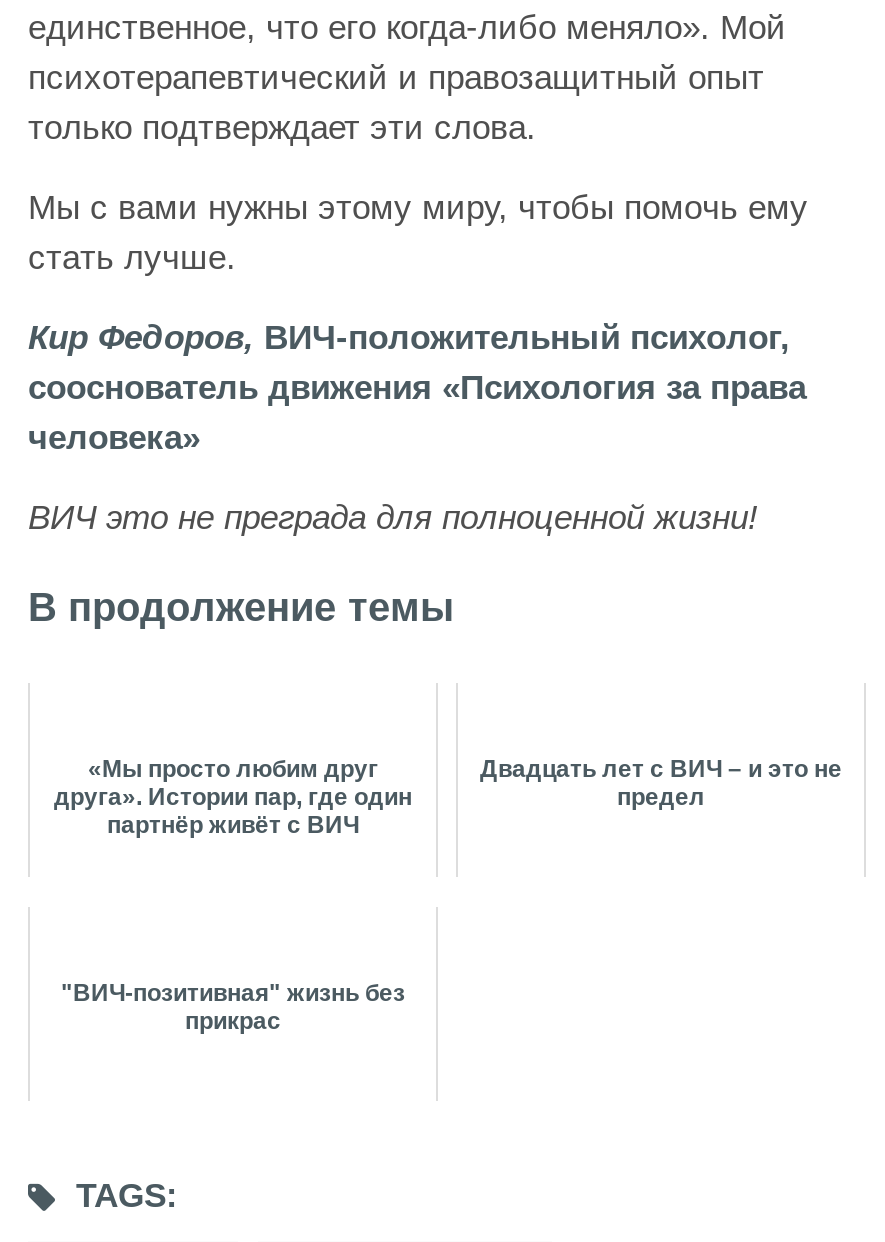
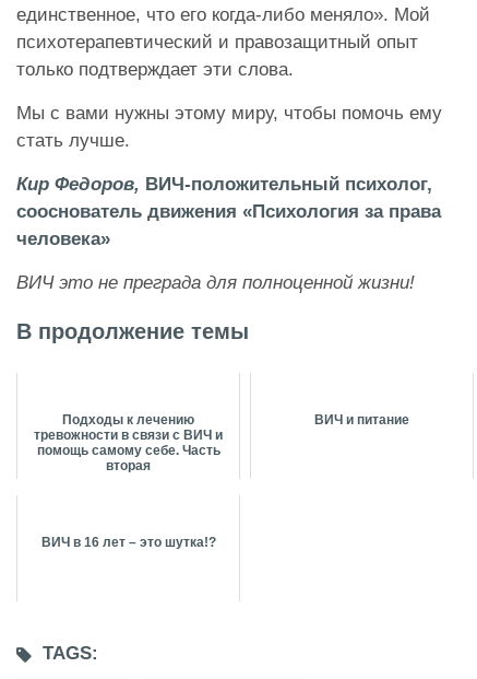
- «Мы просто любим друг
- друга». Истории пар, где один
- партнёр живёт с ВИЧ
+ Подходы к лечению
+ тревожности в связи с ВИЧ и
+ помощь самому себе. Часть
+ вторая

- Двадцать лет с ВИЧ – и это не
- предел
+ ВИЧ и питание

- "ВИЧ-позитивная" жизнь без
- прикрас
+ ВИЧ в 16 лет – это шутка!?
